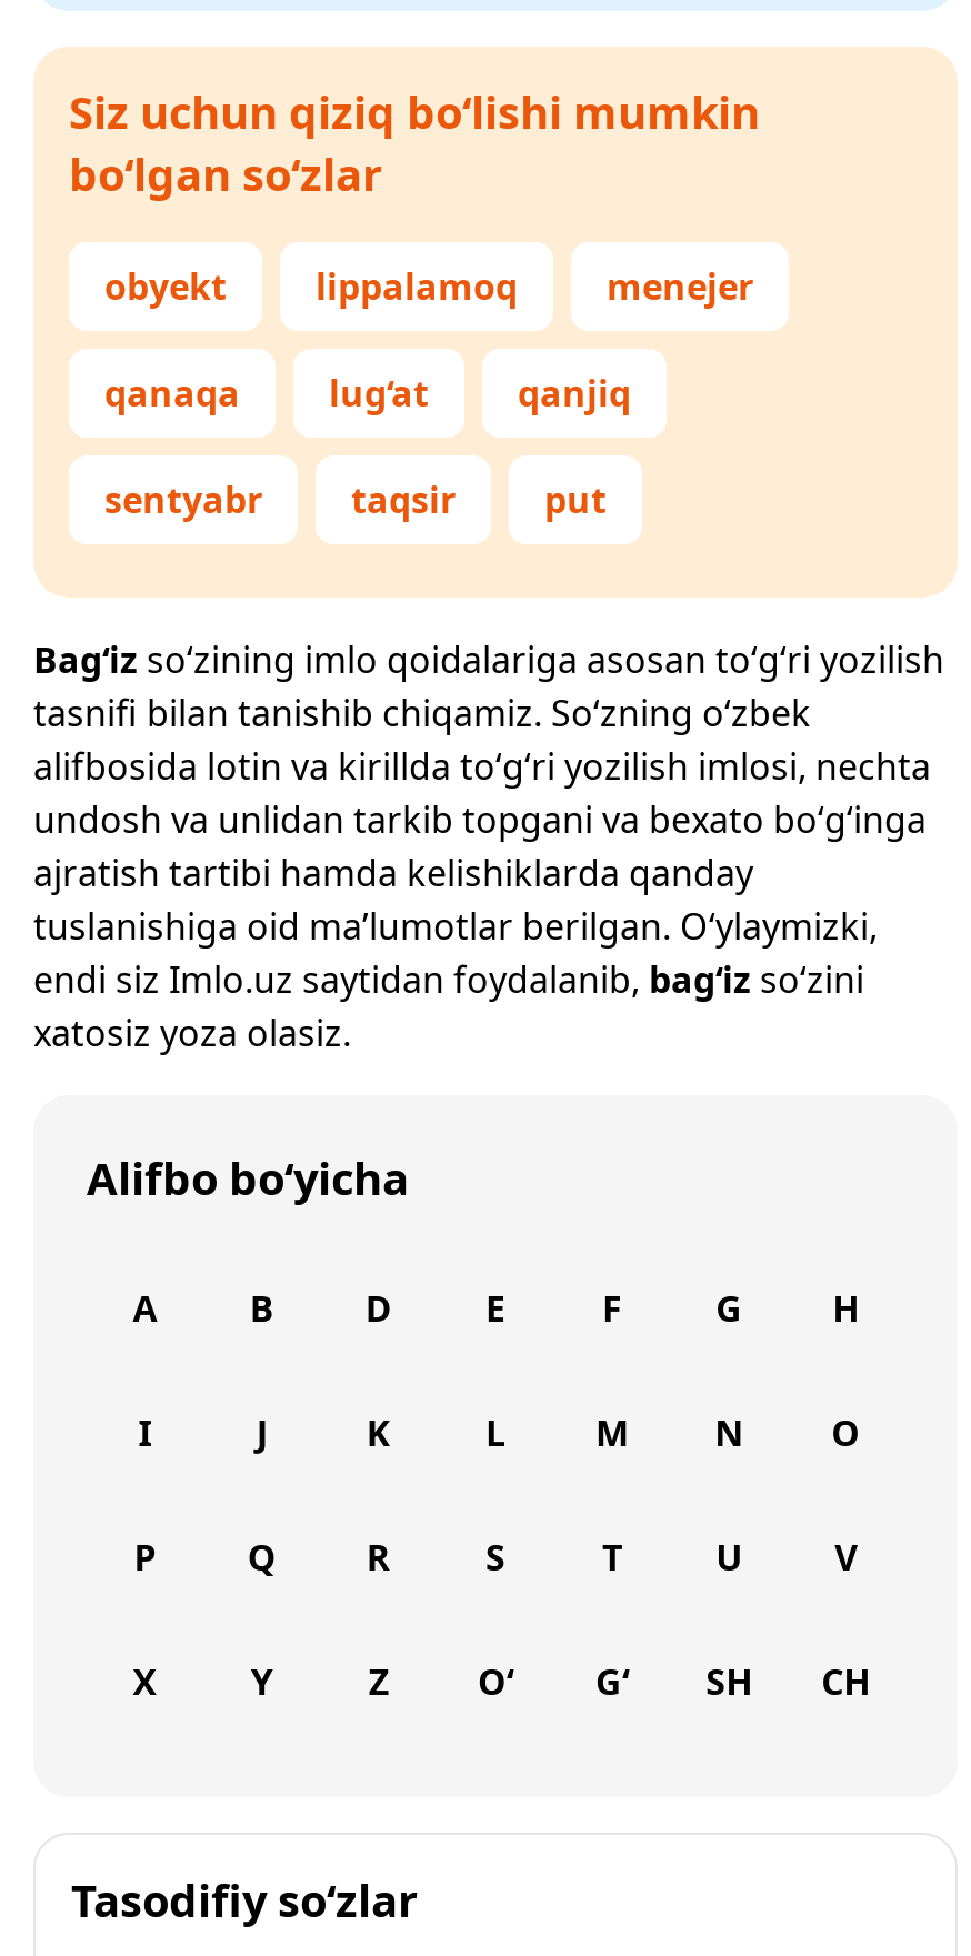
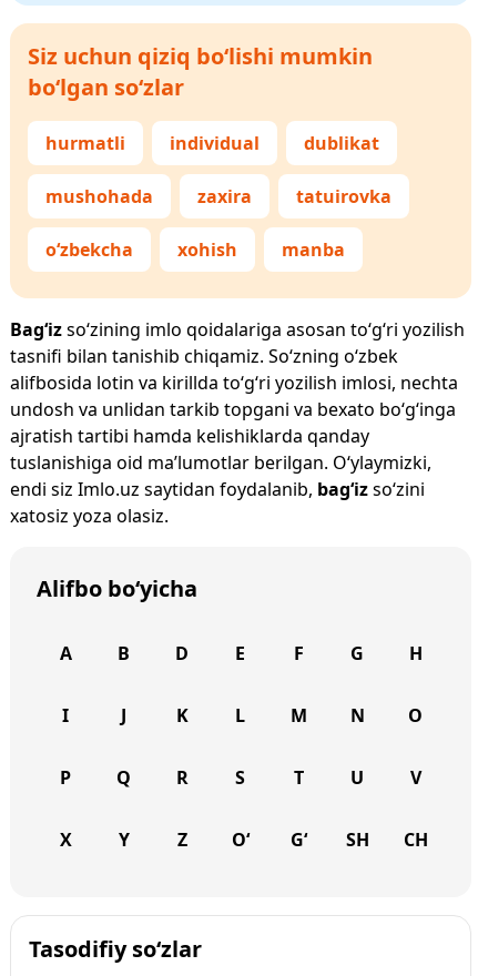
- obyekt
- lippalamoq
- menejer
+ hurmatli
+ individual
+ dublikat

- qanaqa
- lug‘at
- qanjiq
+ mushohada
+ zaxira
+ tatuirovka

- sentyabr
- taqsir
- put
+ o‘zbekcha
+ xohish
+ manba
